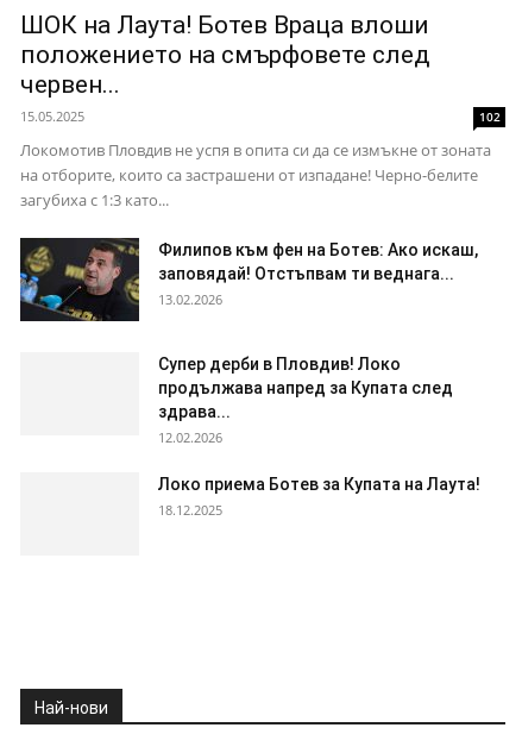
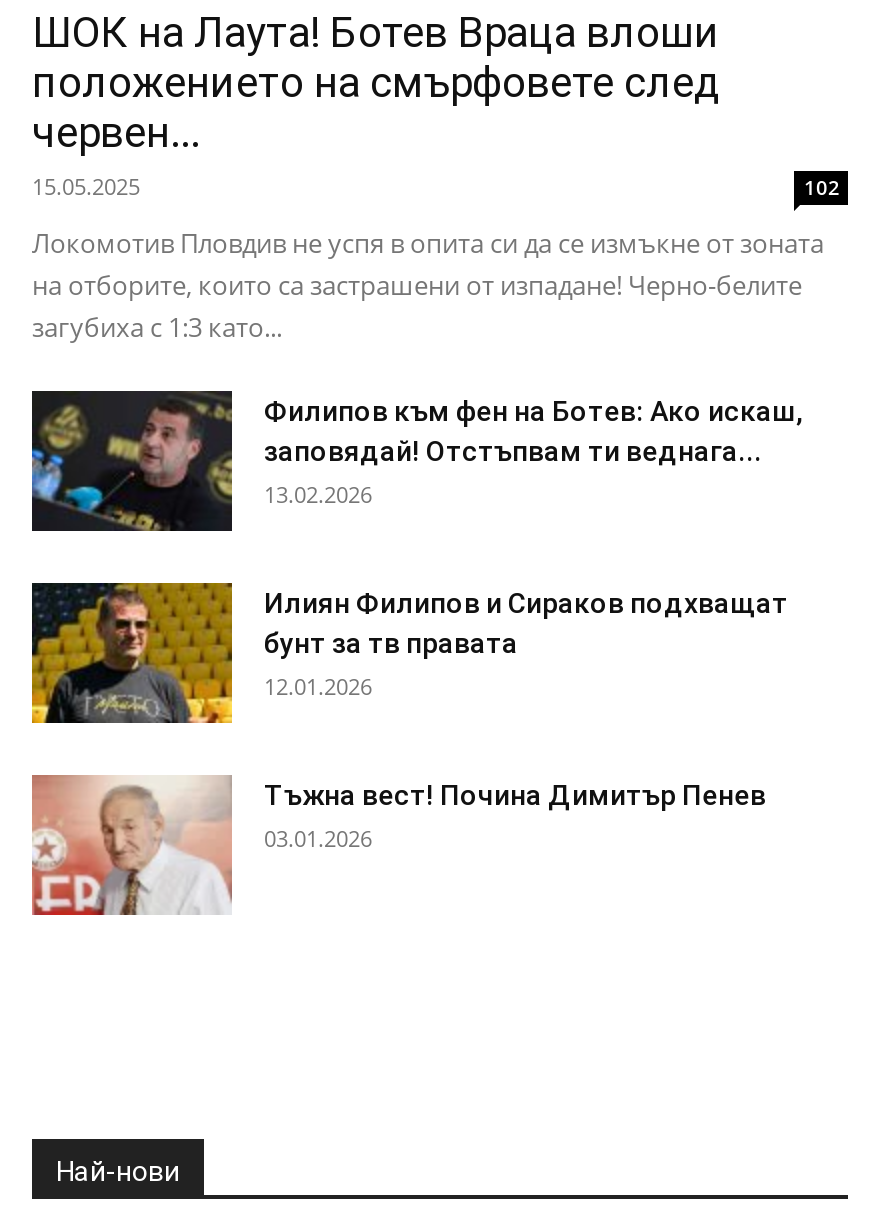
+ [image]

+ [image]

- Супер дерби в Пловдив! Локо
- продължава напред за Купата след
- здрава...
- 12.02.2026
+ Илиян Филипов и Сираков подхващат
+ бунт за тв правата
+ 12.01.2026

- Локо приема Ботев за Купата на Лаута!
- 18.12.2025
+ Тъжна вест! Почина Димитър Пенев
+ 03.01.2026
